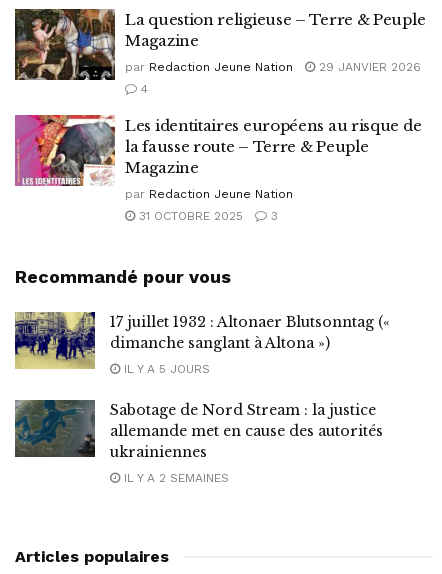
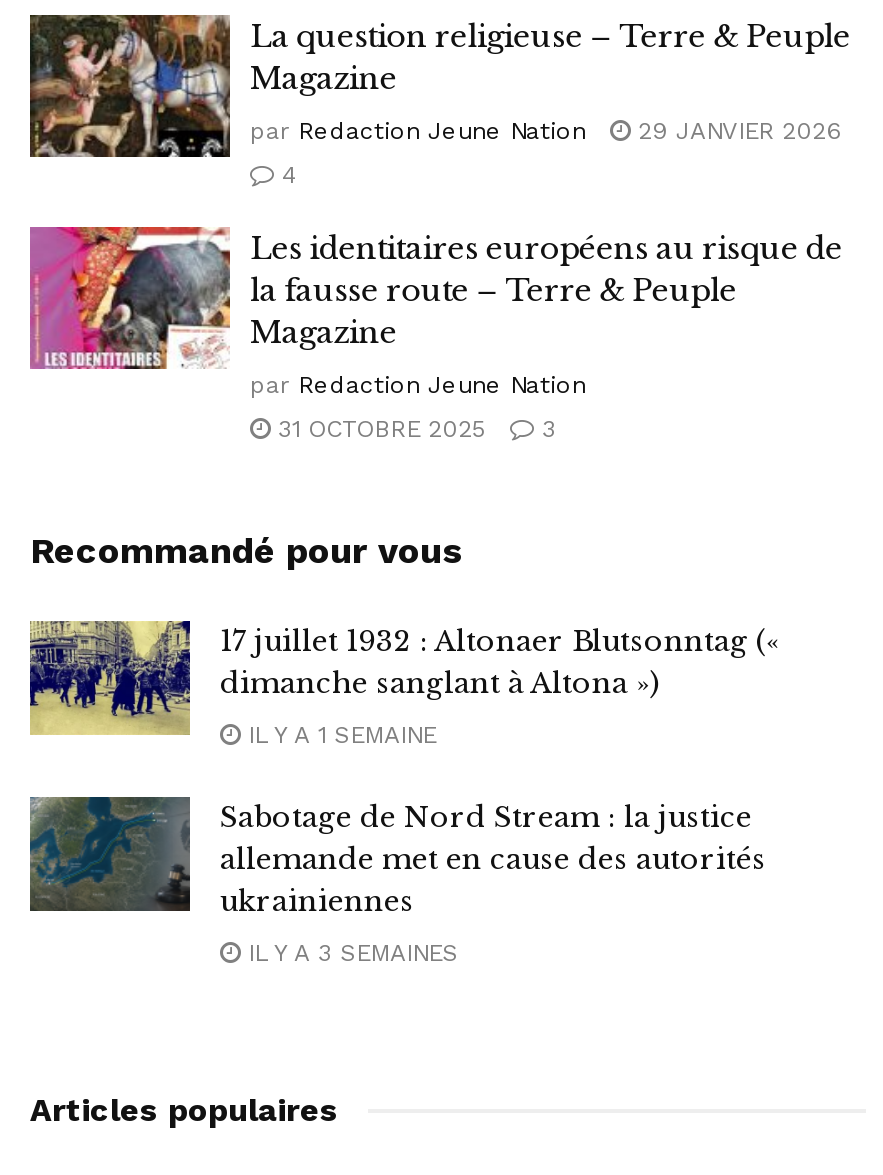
- IL Y A 5 JOURS
+ IL Y A 1 SEMAINE

- IL Y A 2 SEMAINES
+ IL Y A 3 SEMAINES
